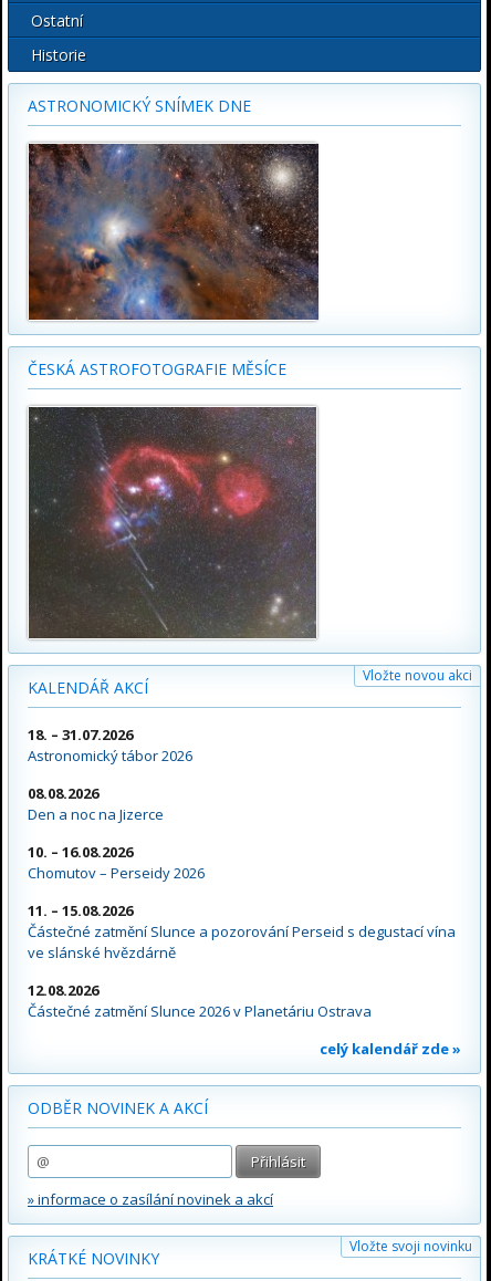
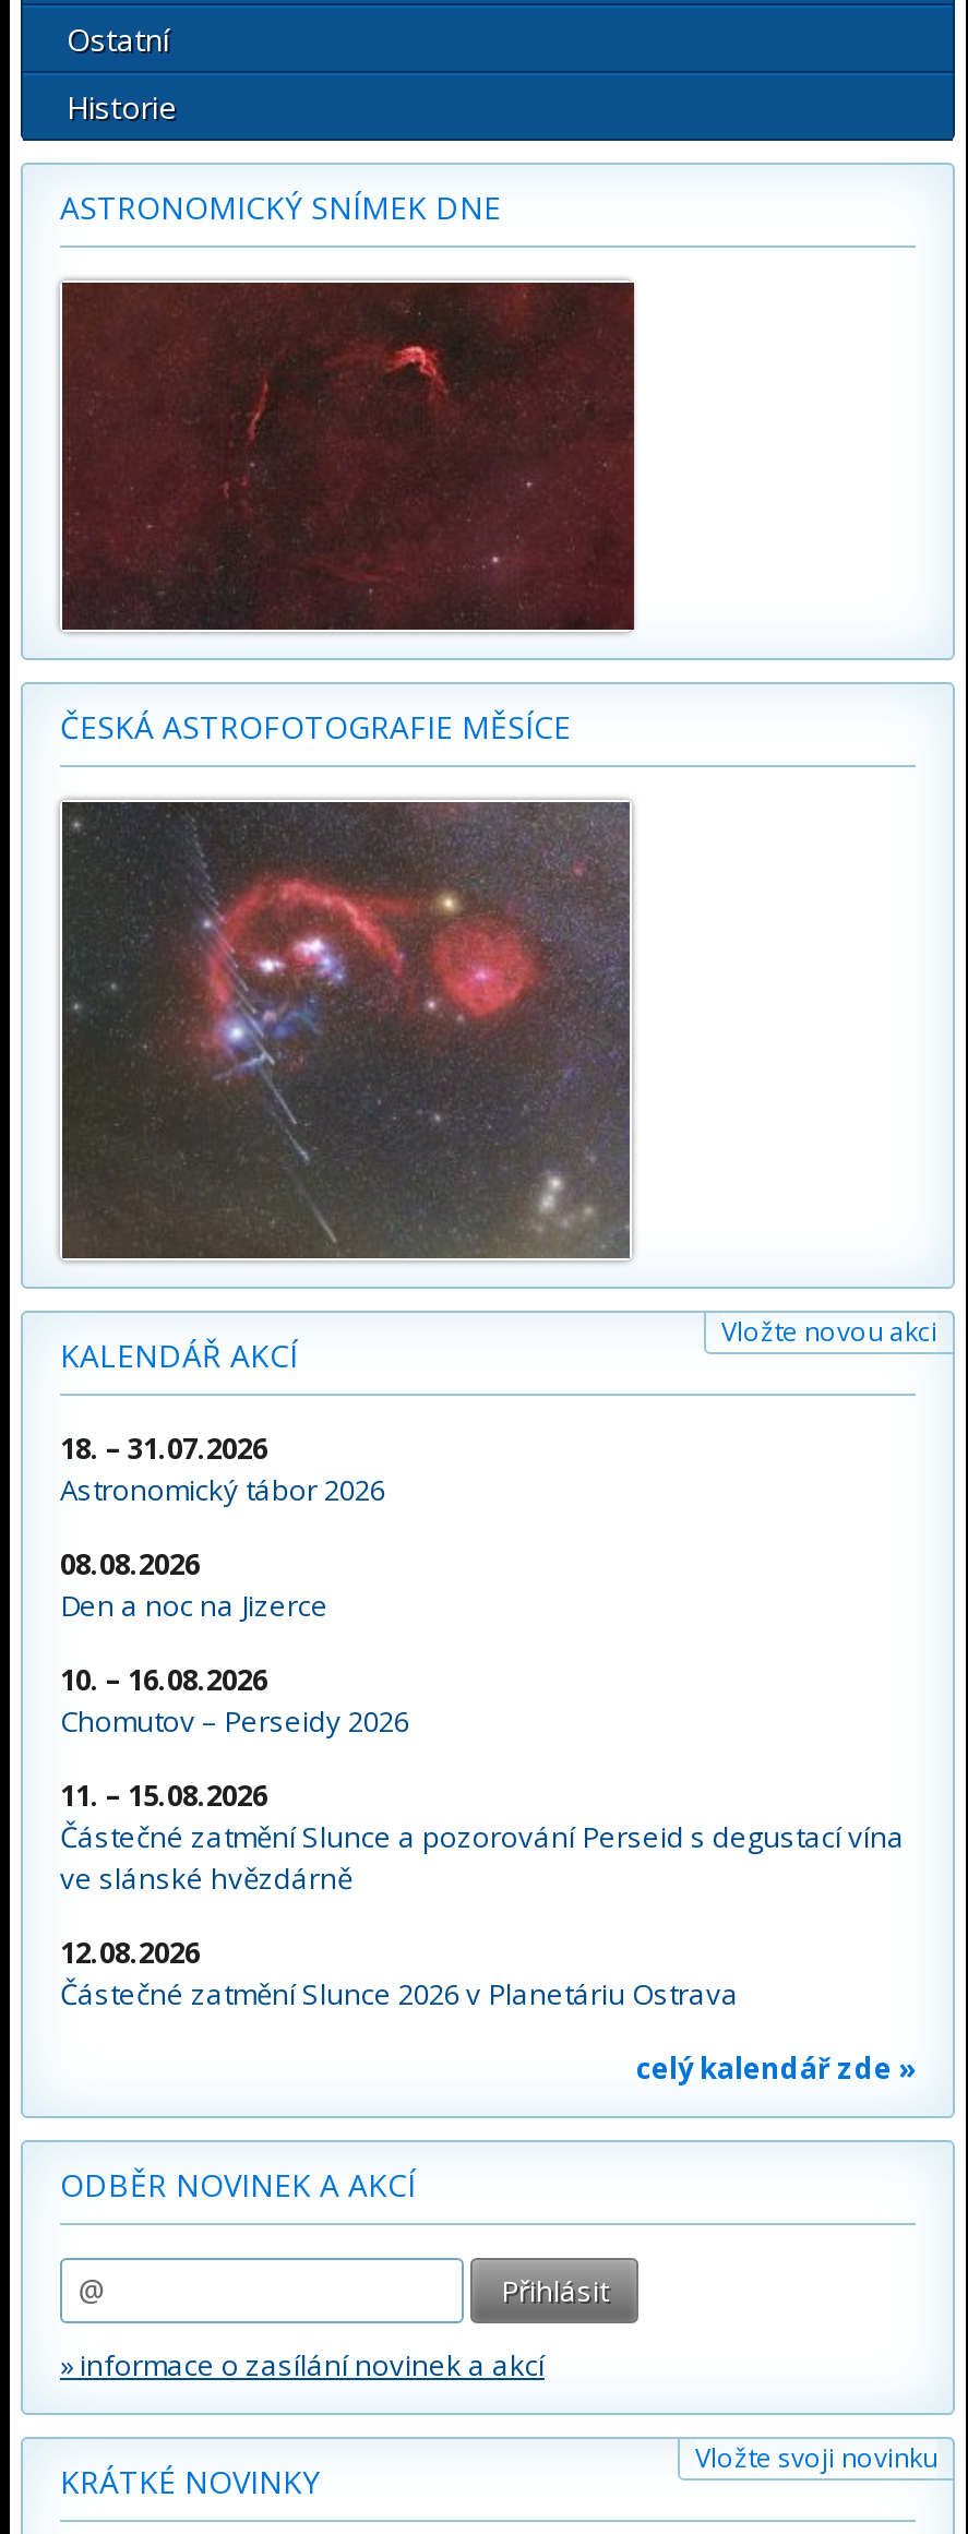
- [image]
+ [image]
